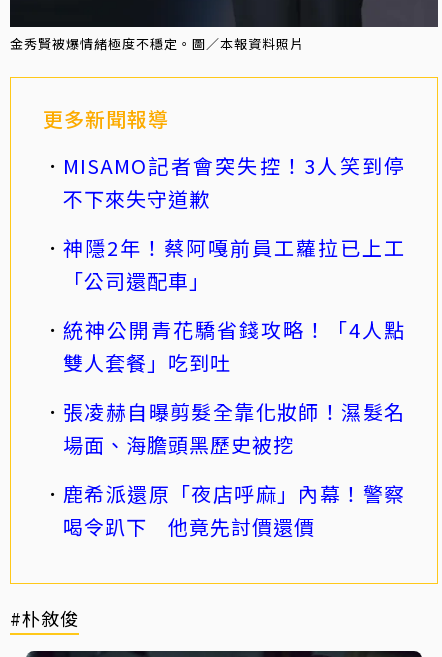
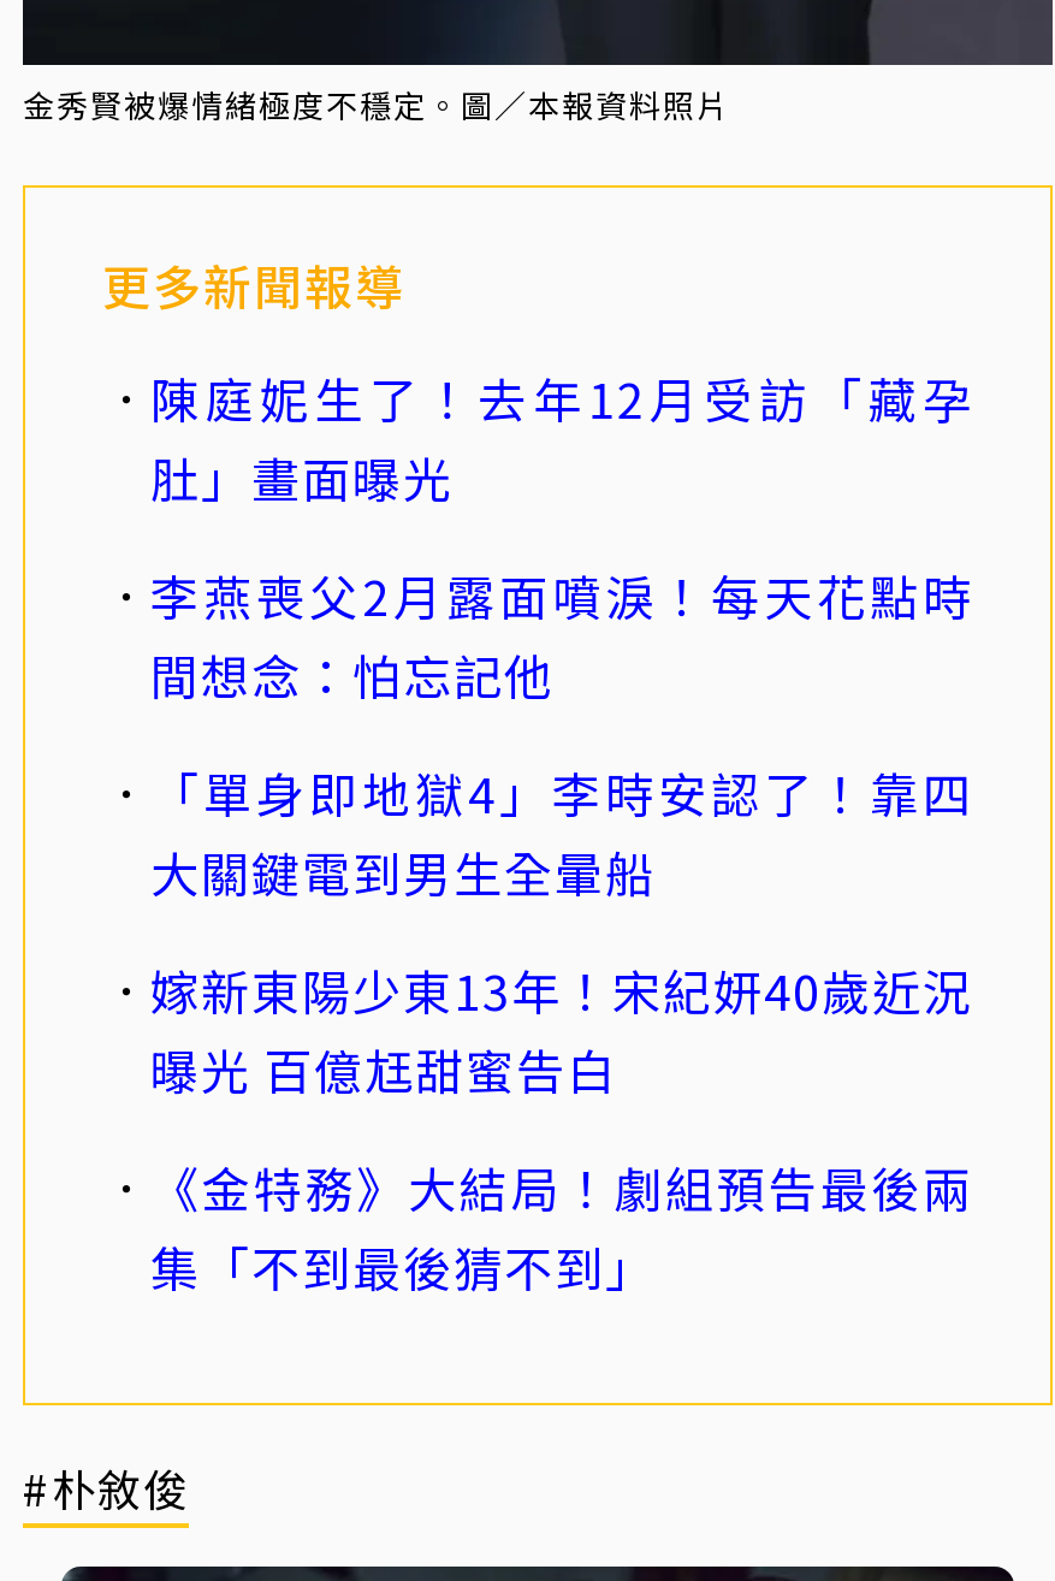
- MISAMO記者會突失控！3人笑到停
- 不下來失守道歉
+ 陳庭妮生了！去年12月受訪「藏孕
+ 肚」畫面曝光

- 神隱2年！蔡阿嘎前員工蘿拉已上工
- 「公司還配車」
+ 李燕喪父2月露面噴淚！每天花點時
+ 間想念：怕忘記他

- 統神公開青花驕省錢攻略！「4人點
- 雙人套餐」吃到吐
+ 「單身即地獄4」李時安認了！靠四
+ 大關鍵電到男生全暈船

- 張凌赫自曝剪髮全靠化妝師！濕髮名
- 場面、海膽頭黑歷史被挖
+ 嫁新東陽少東13年！宋紀妍40歲近況
+ 曝光 百億尪甜蜜告白

- 鹿希派還原「夜店呼麻」內幕！警察
- 喝令趴下 他竟先討價還價
+ 《金特務》大結局！劇組預告最後兩
+ 集「不到最後猜不到」
